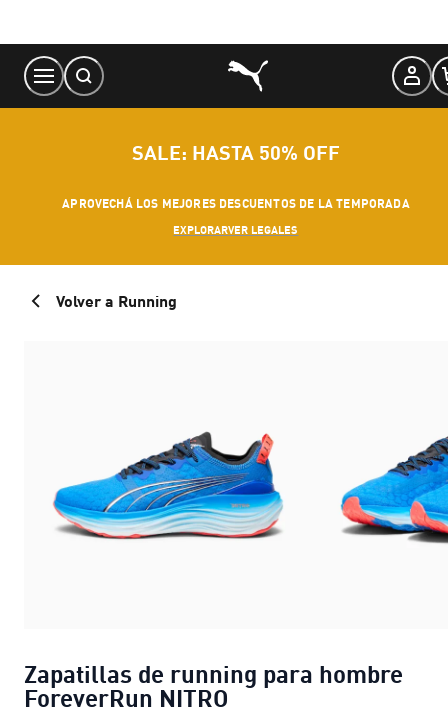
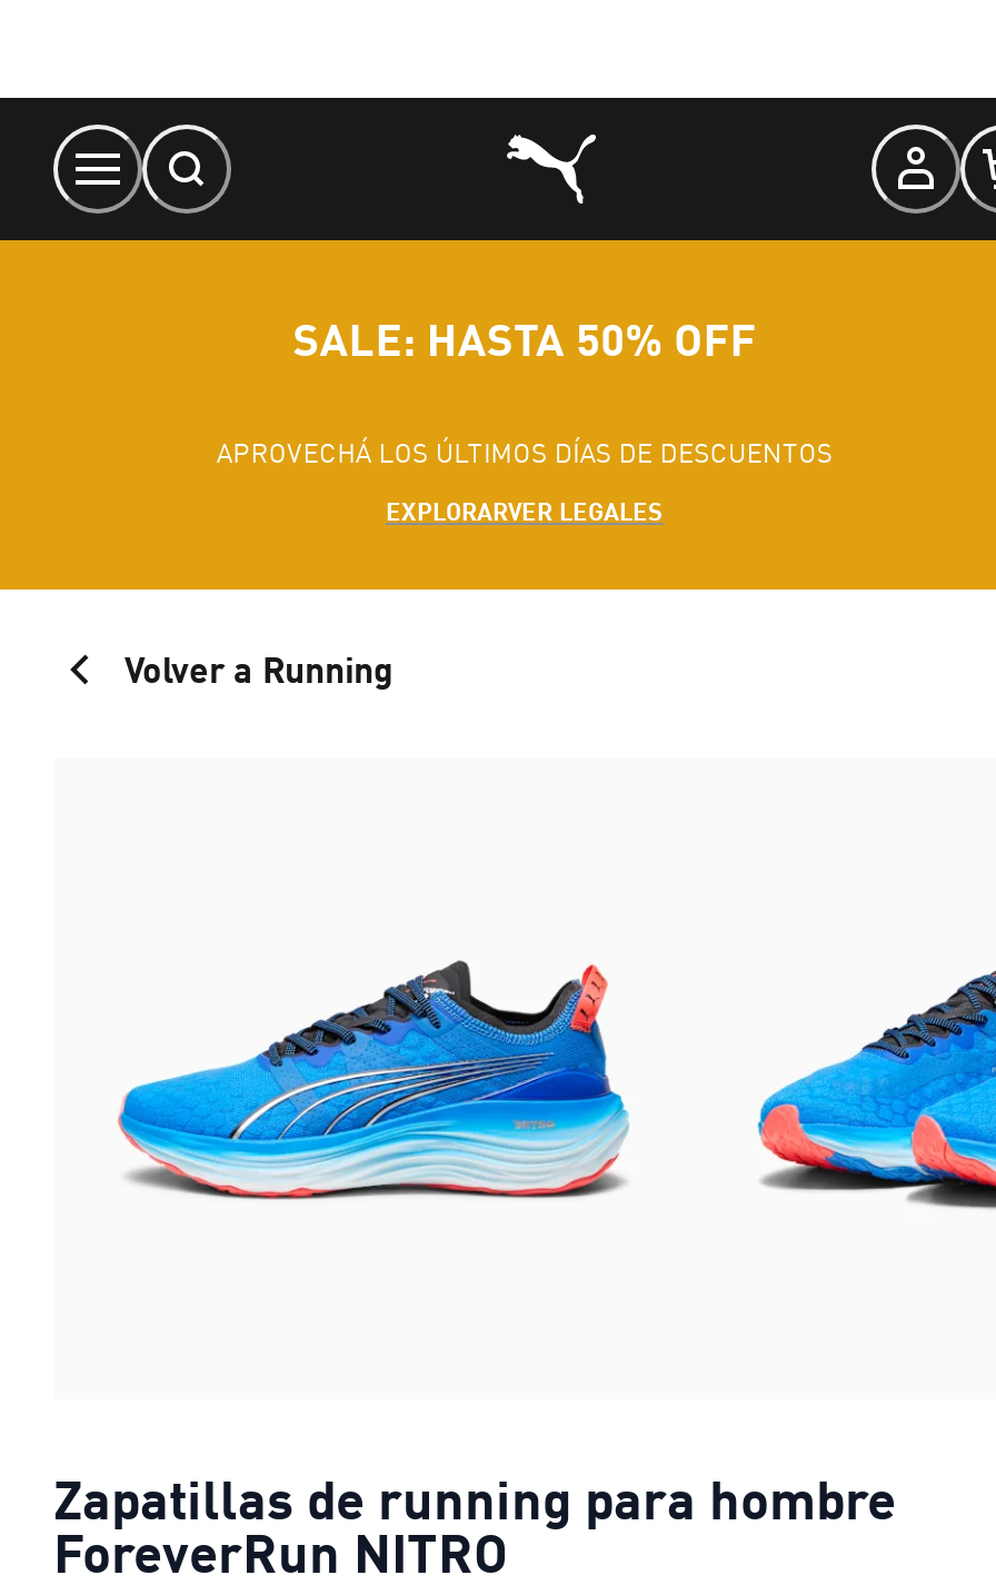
- APROVECHÁ LOS MEJORES DESCUENTOS DE LA TEMPORADA
+ APROVECHÁ LOS ÚLTIMOS DÍAS DE DESCUENTOS
